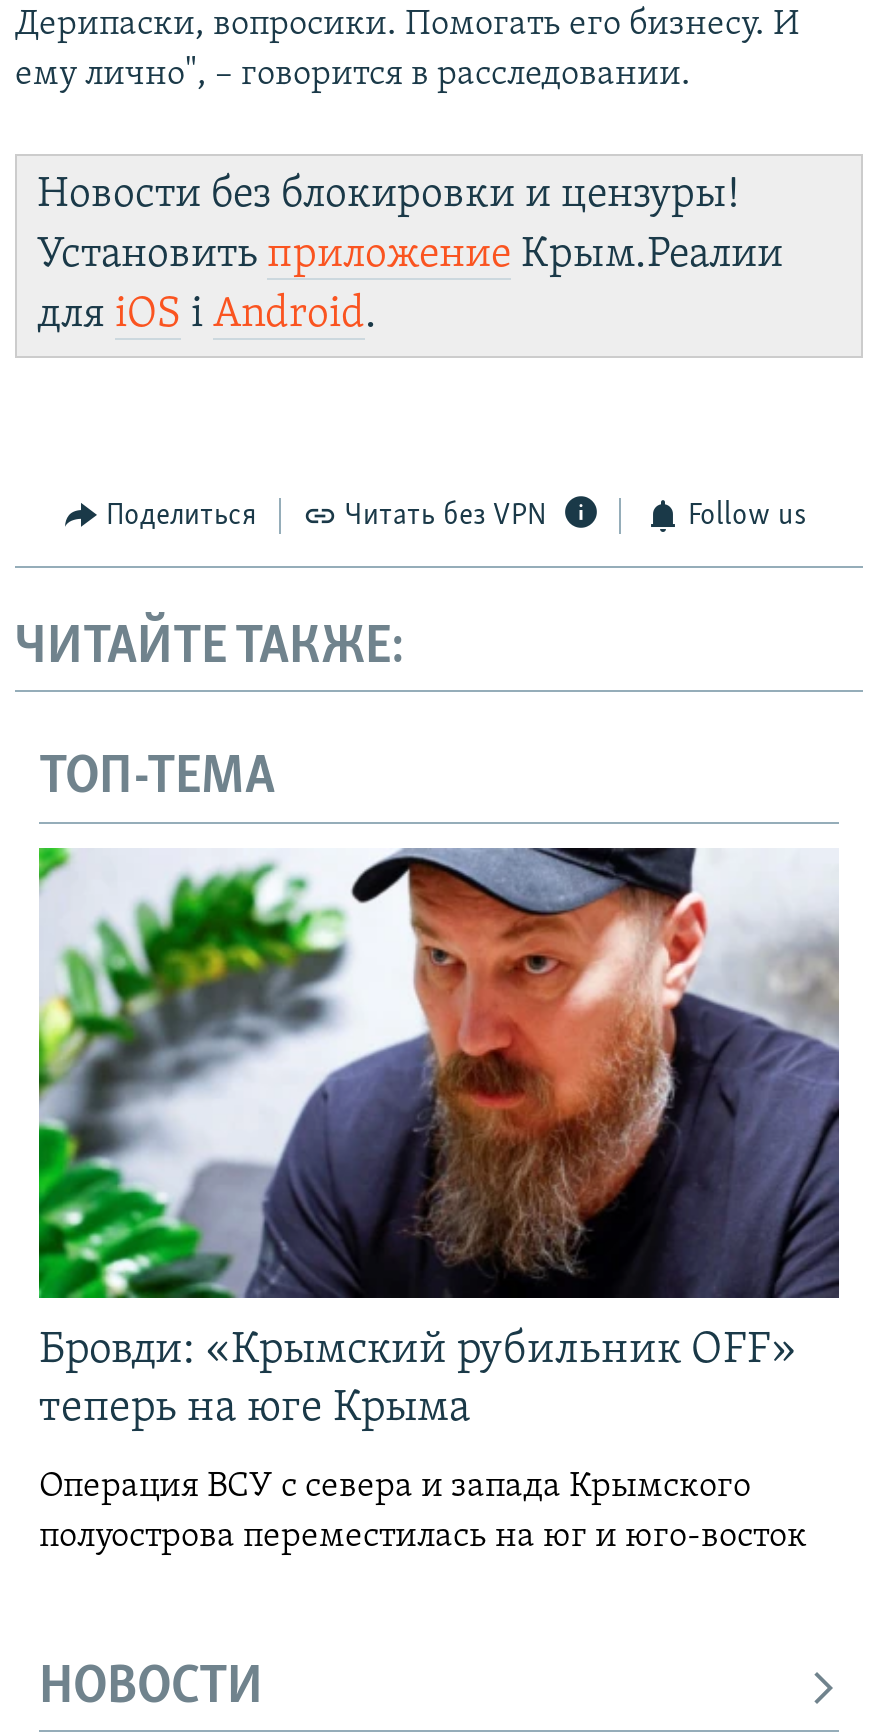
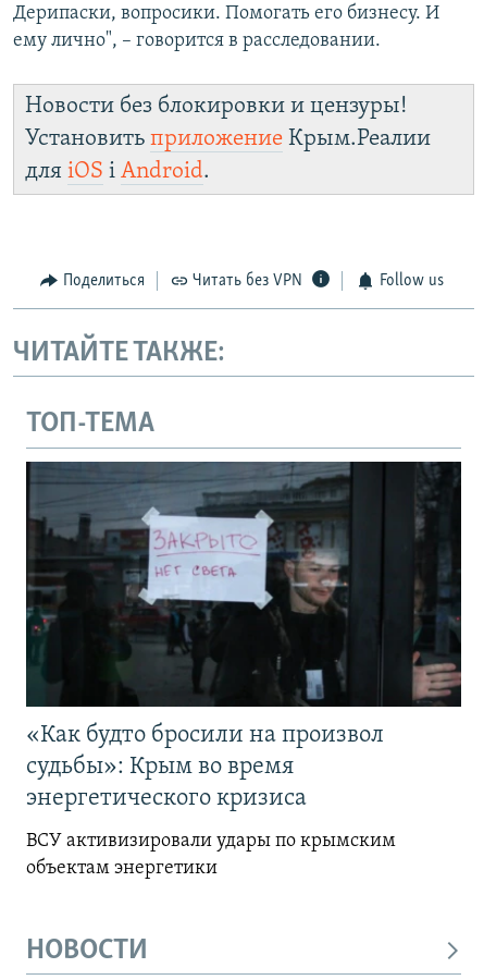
- [image]
- Бровди: «Крымский рубильник OFF»
- теперь на юге Крыма
+ [image]
+ «Как будто бросили на произвол
+ судьбы»: Крым во время
+ энергетического кризиса

- Операция ВСУ с севера и запада Крымского
- полуострова переместилась на юг и юго-восток
+ ВСУ активизировали удары по крымским
+ объектам энергетики
